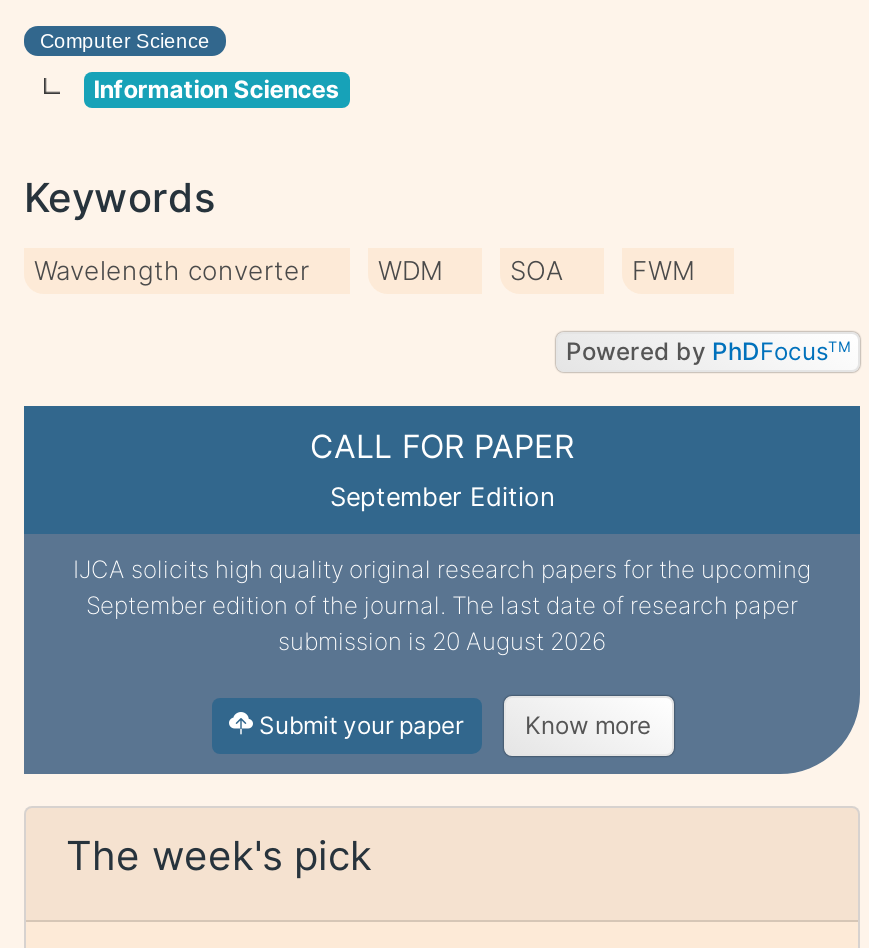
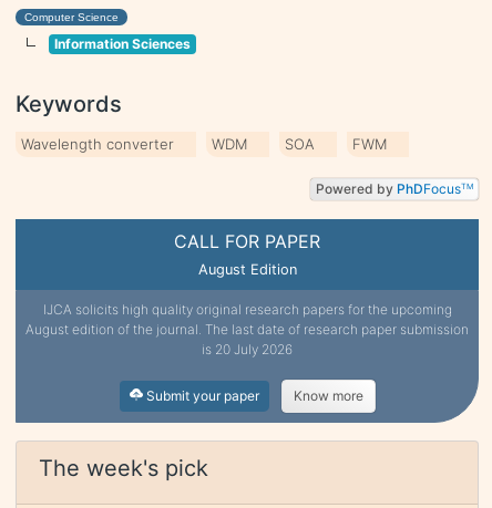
- September Edition
+ August Edition

- September edition of the journal. The last date of research paper
- submission is 20 August 2026
+ August edition of the journal. The last date of research paper submission
+ is 20 July 2026
